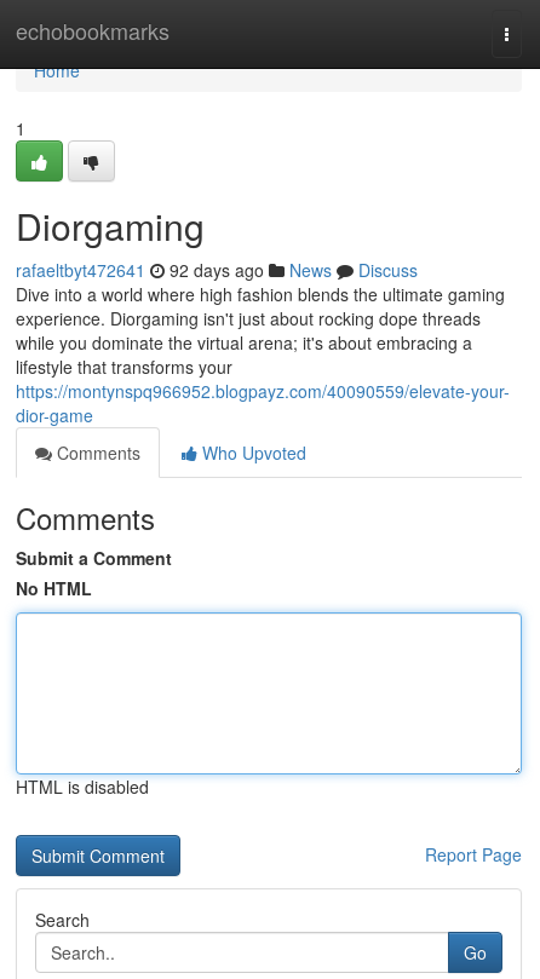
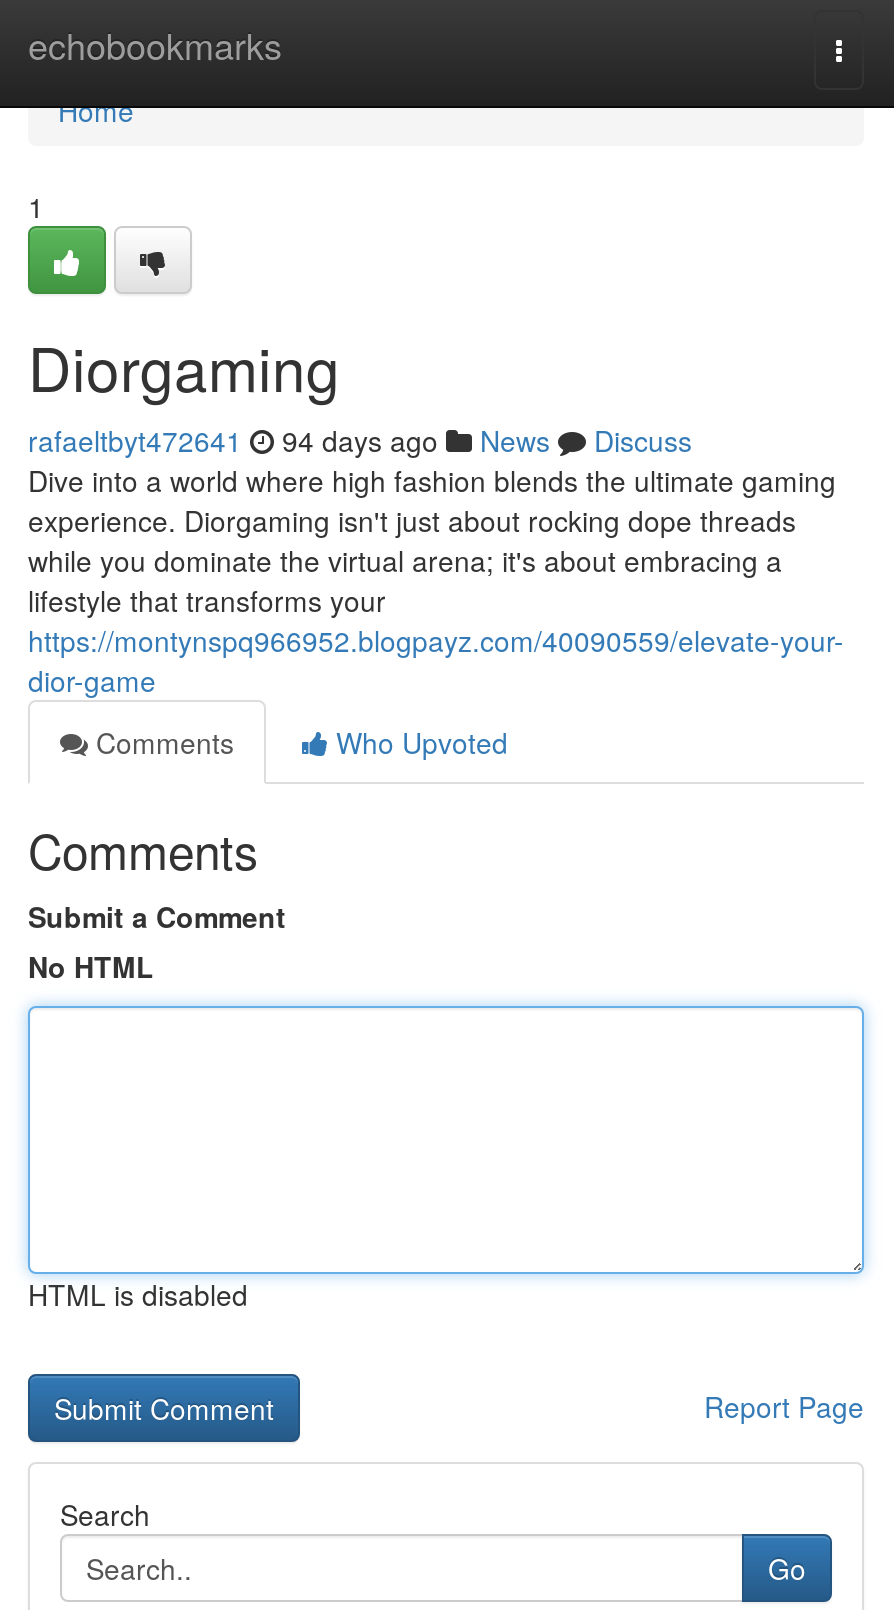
- rafaeltbyt472641 92 days ago News Discuss
+ rafaeltbyt472641 94 days ago News Discuss
